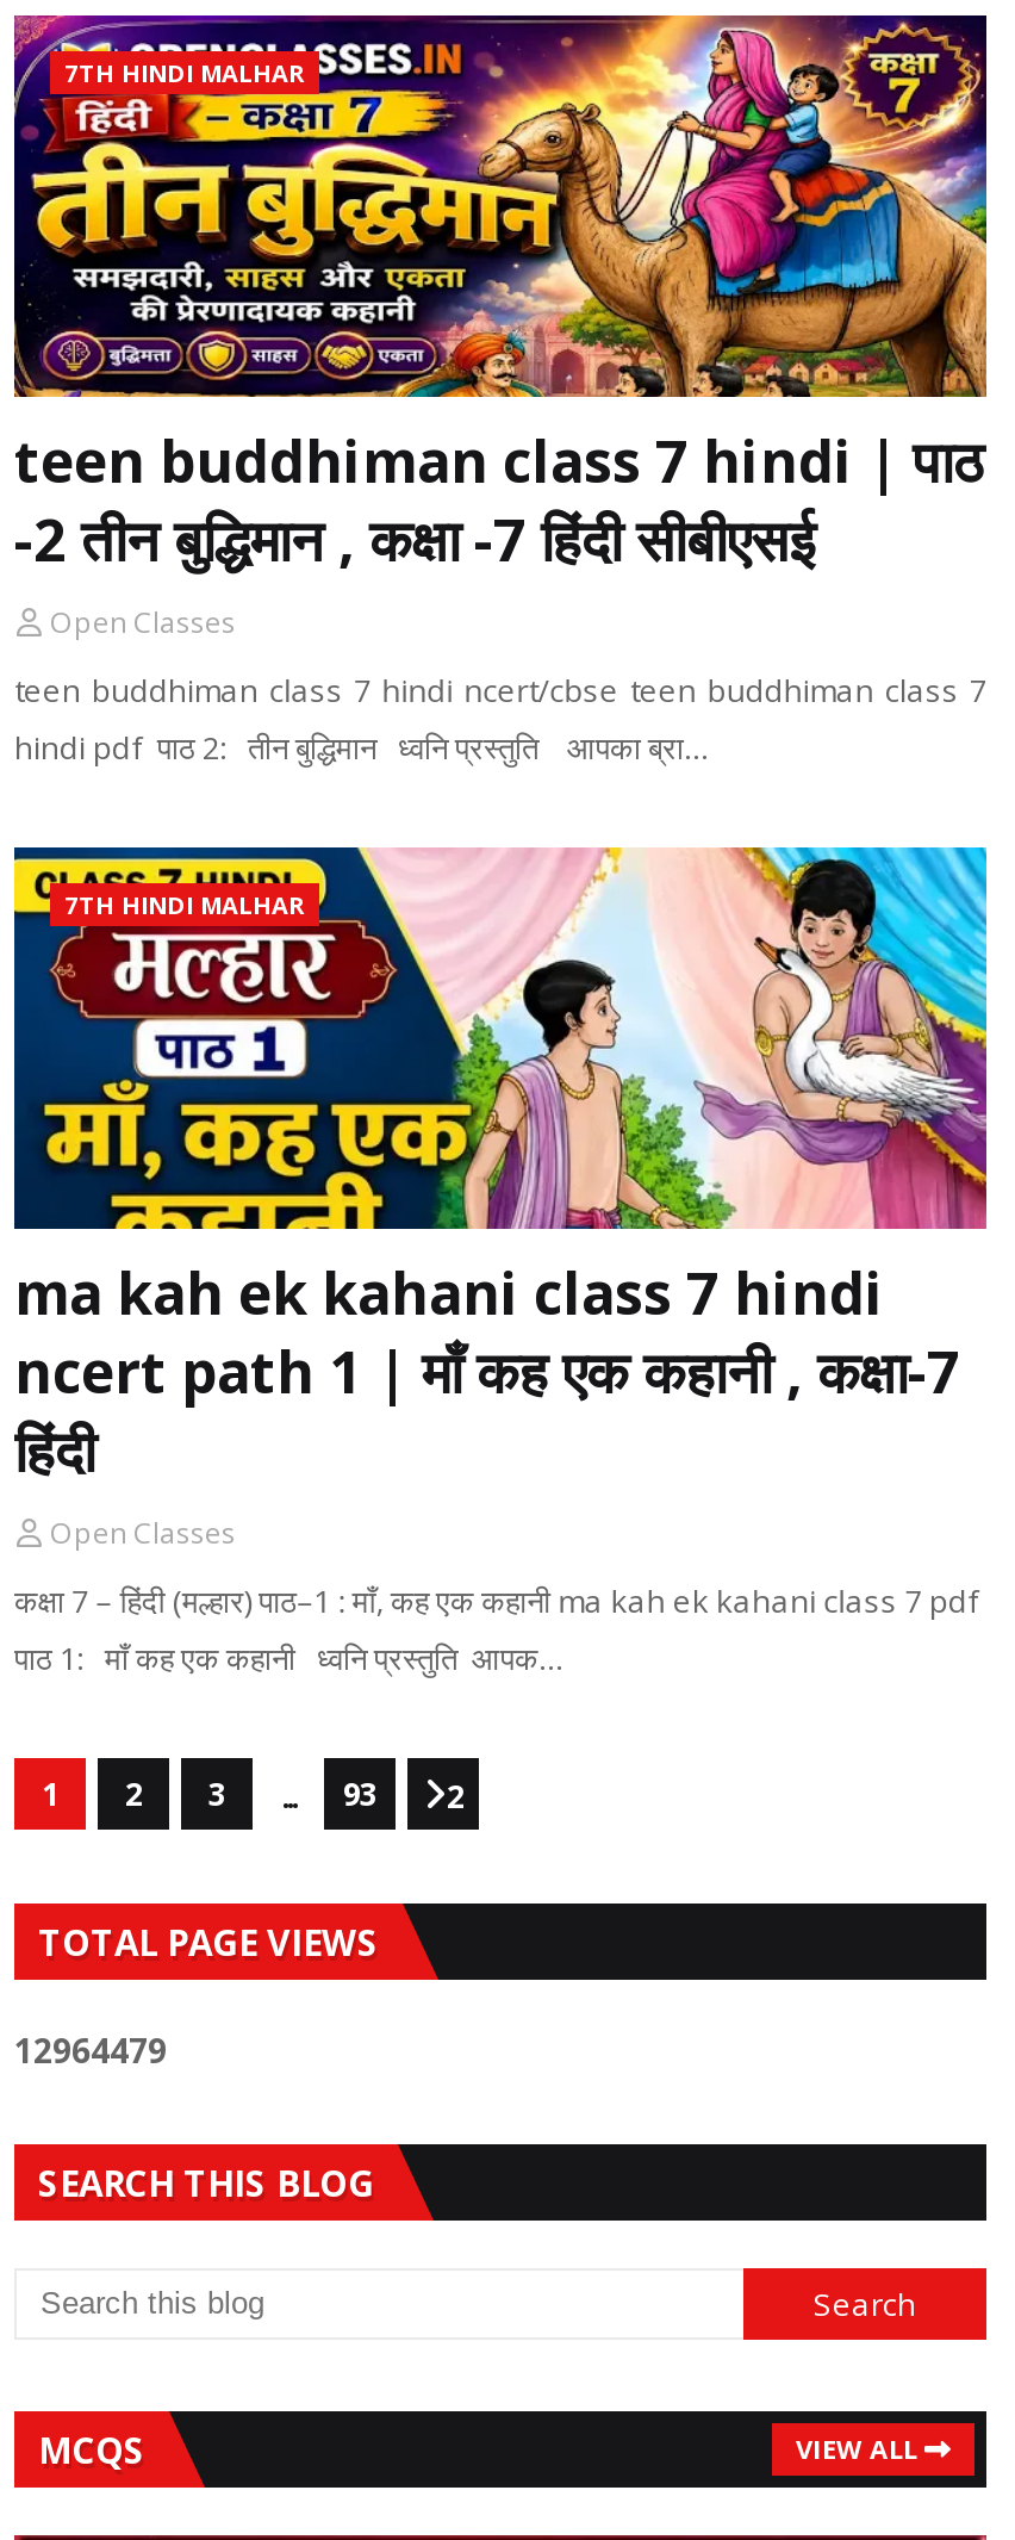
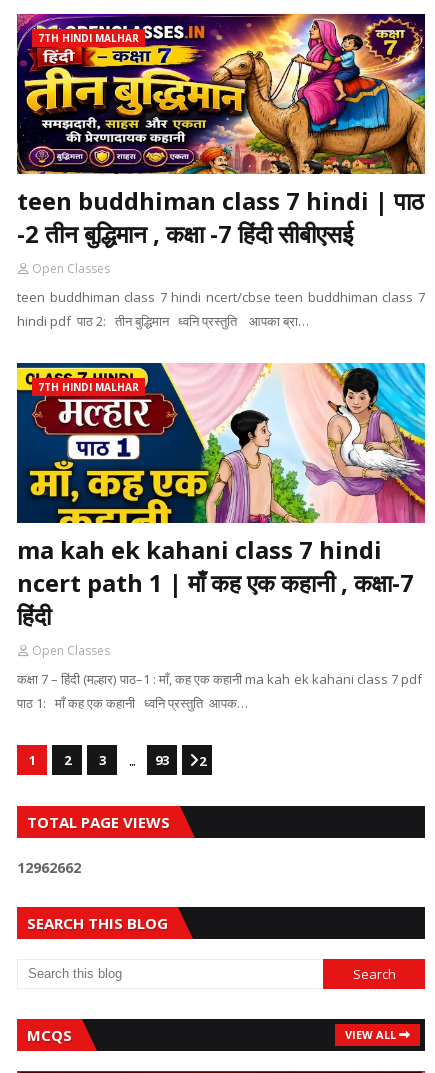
- 12964479
+ 12962662
